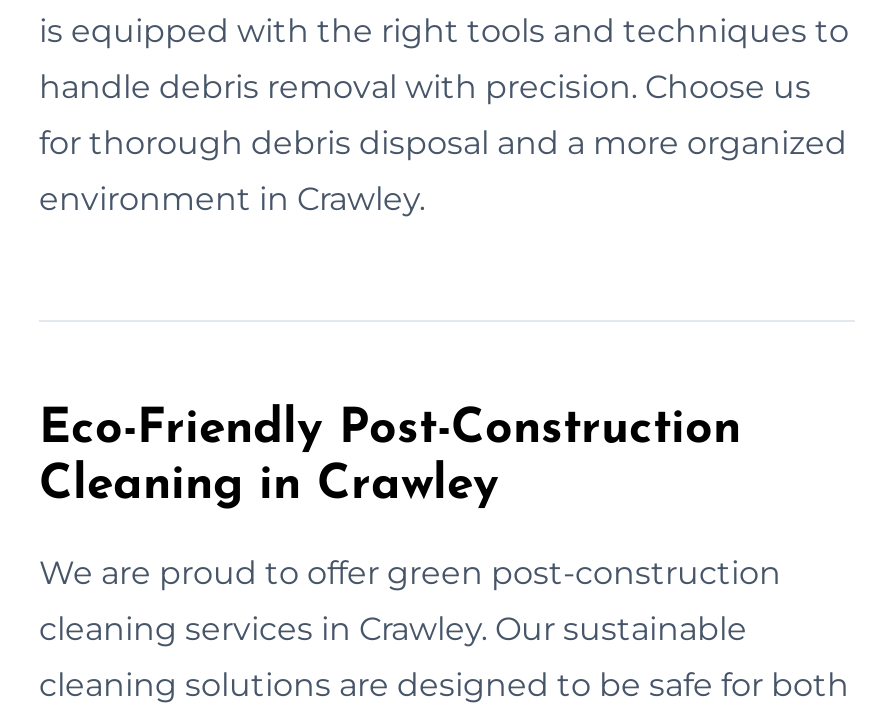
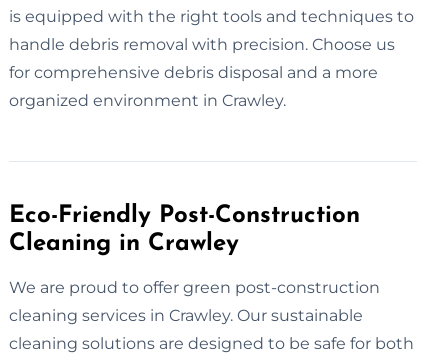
- for thorough debris disposal and a more organized
+ for comprehensive debris disposal and a more

- environment in Crawley.
+ organized environment in Crawley.
